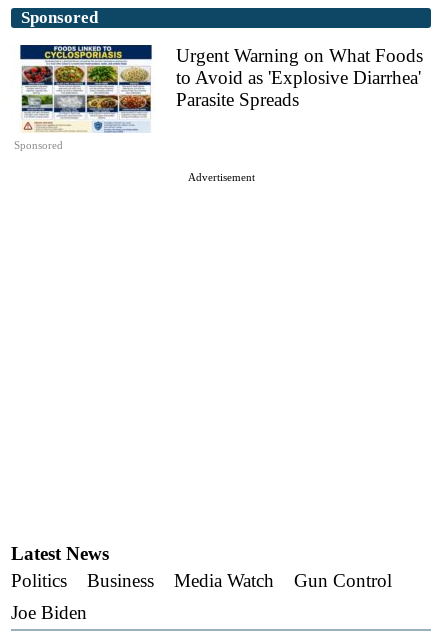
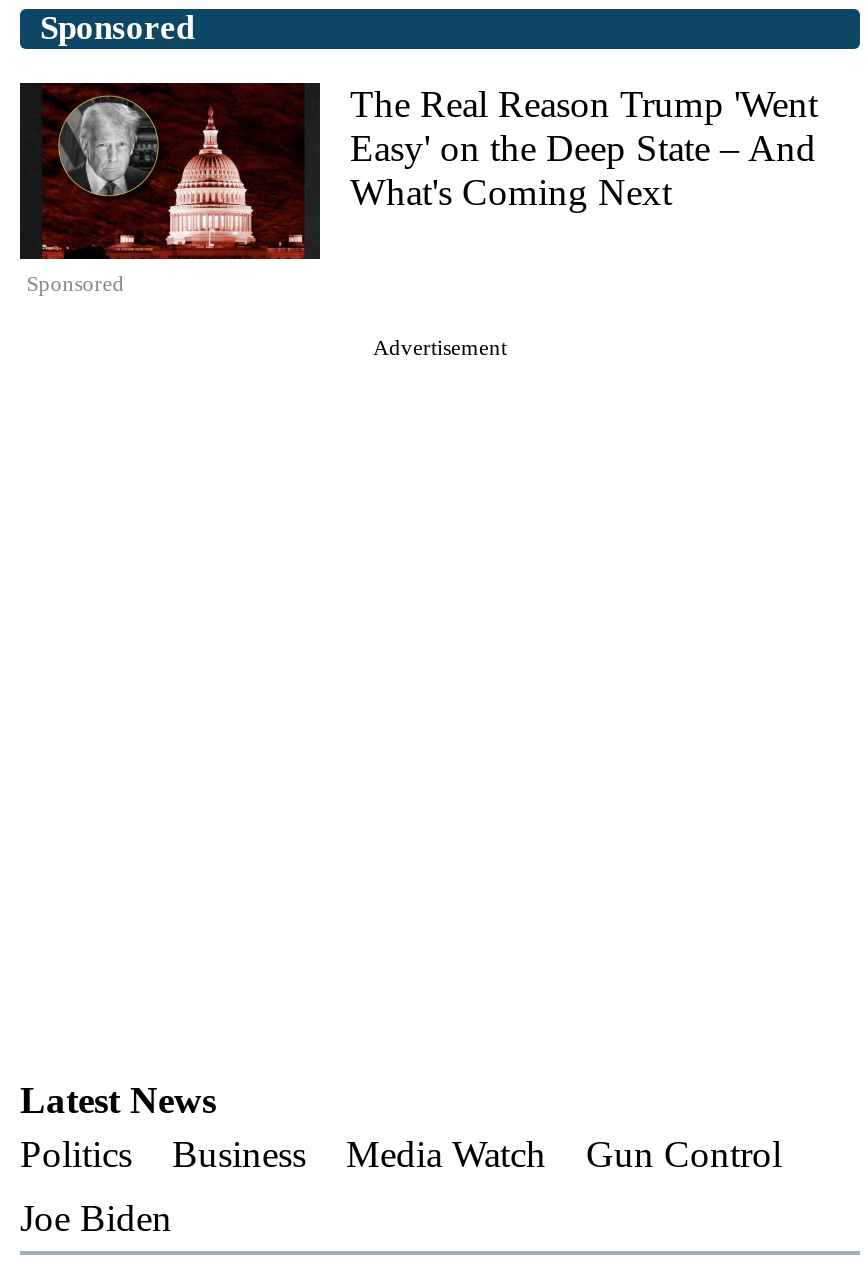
- [image]
- Urgent Warning on What Foods
- to Avoid as 'Explosive Diarrhea'
- Parasite Spreads
+ [image]
+ The Real Reason Trump 'Went
+ Easy' on the Deep State – And
+ What's Coming Next
